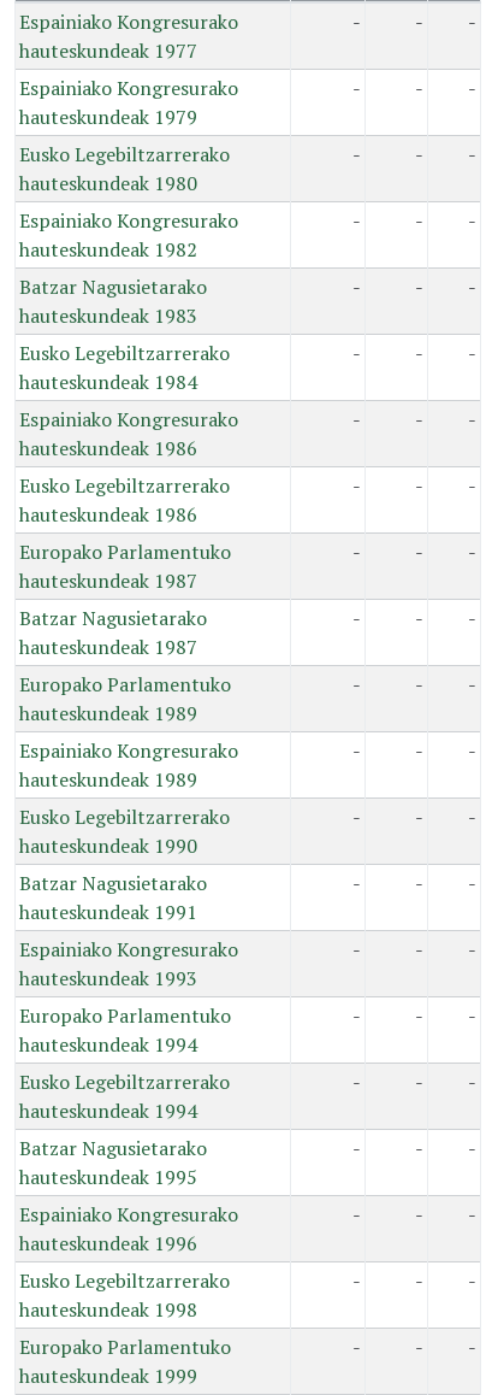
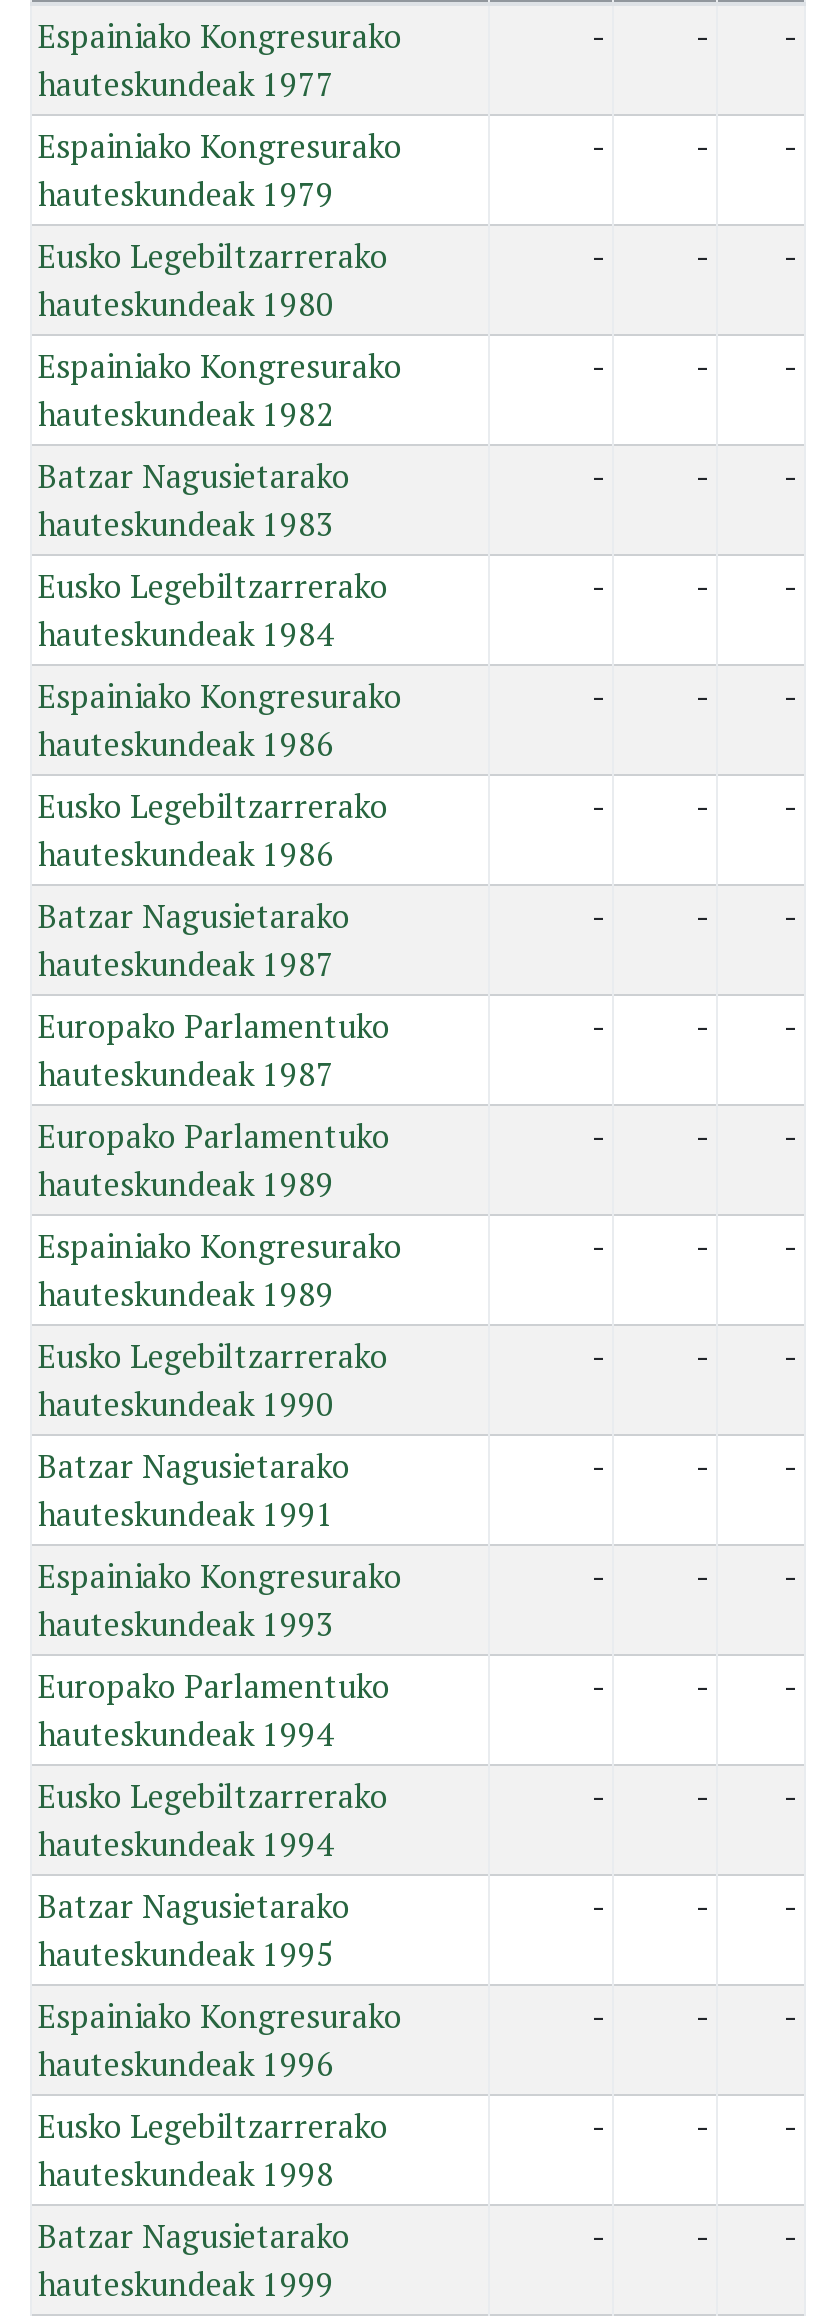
- Europako Parlamentuko
+ Batzar Nagusietarako

- Batzar Nagusietarako
+ Europako Parlamentuko

- Europako Parlamentuko
+ Batzar Nagusietarako
